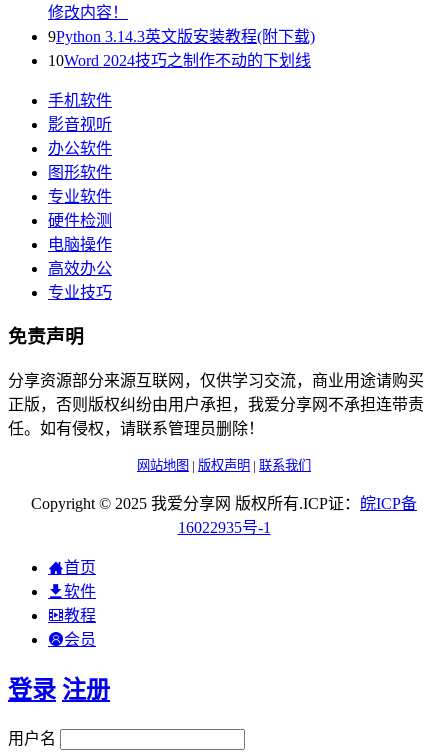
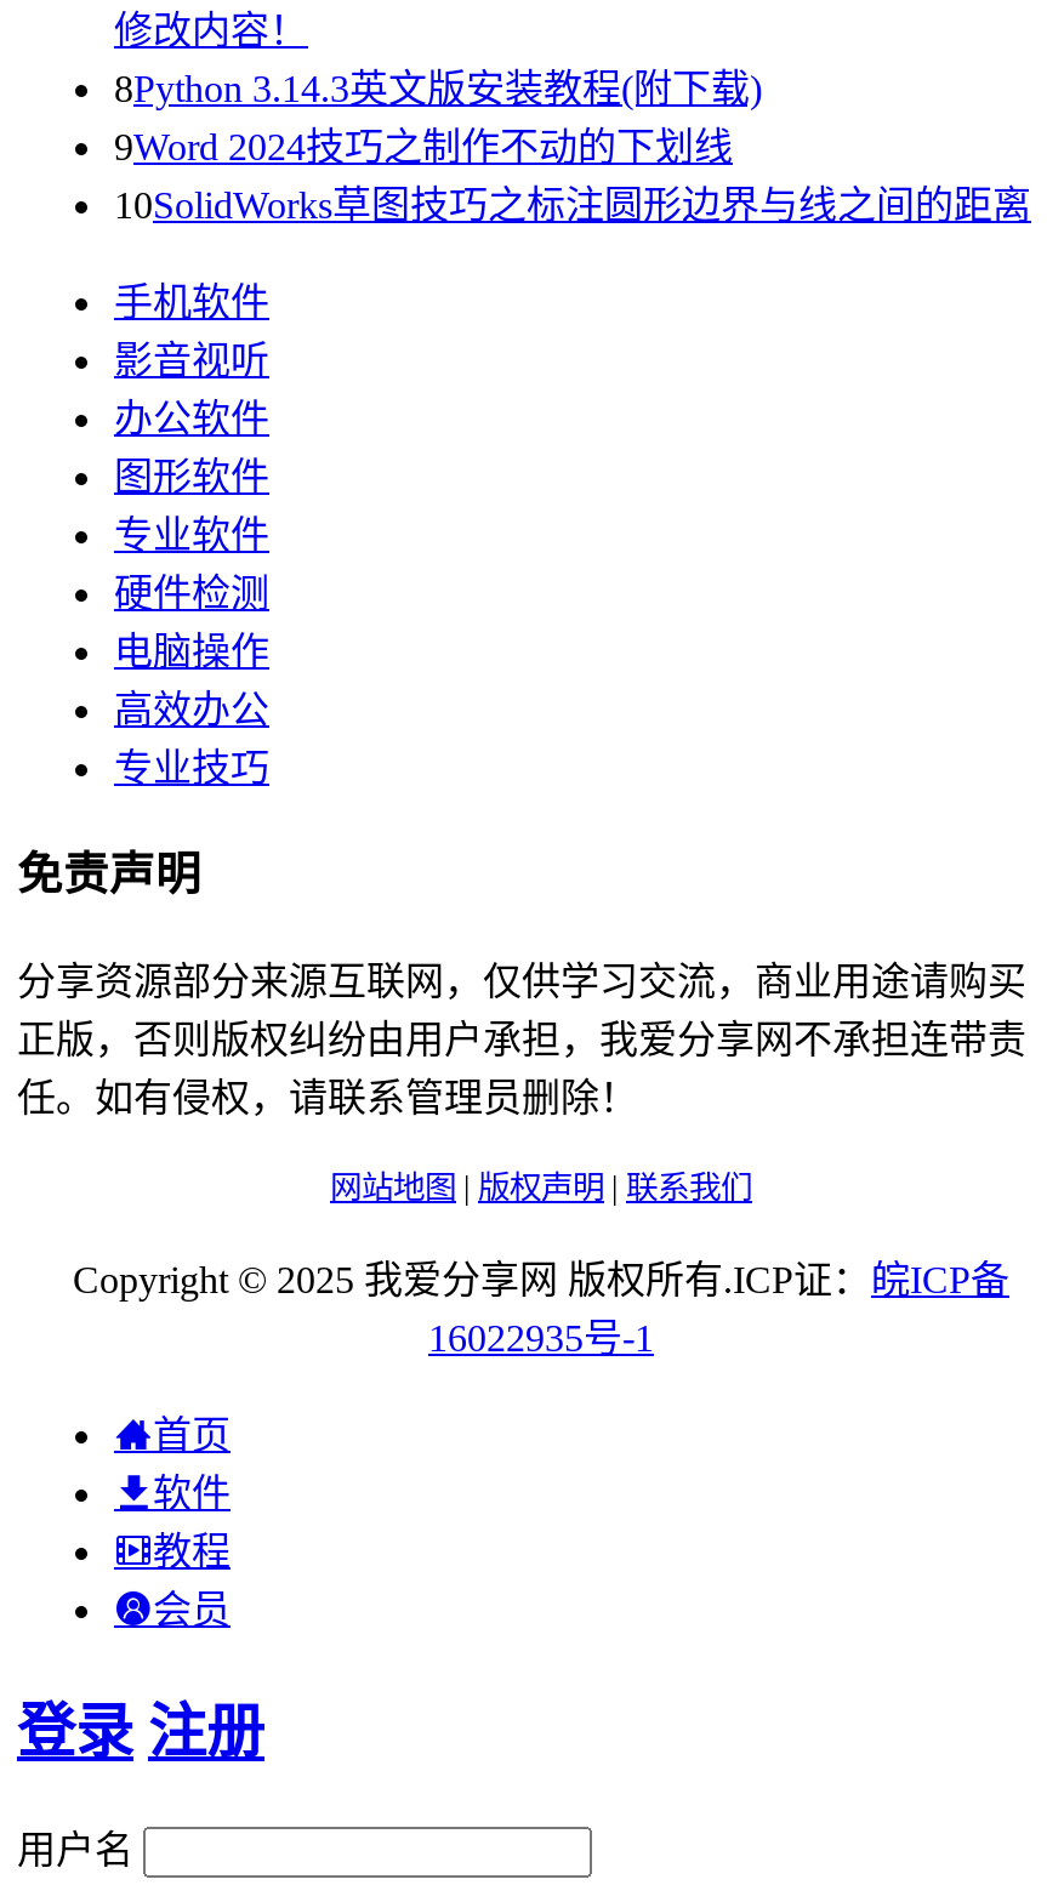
- 9Python 3.14.3英文版安装教程(附下载)
- 10Word 2024技巧之制作不动的下划线
+ 8Python 3.14.3英文版安装教程(附下载)
+ 9Word 2024技巧之制作不动的下划线
+ 10SolidWorks草图技巧之标注圆形边界与线之间的距离
